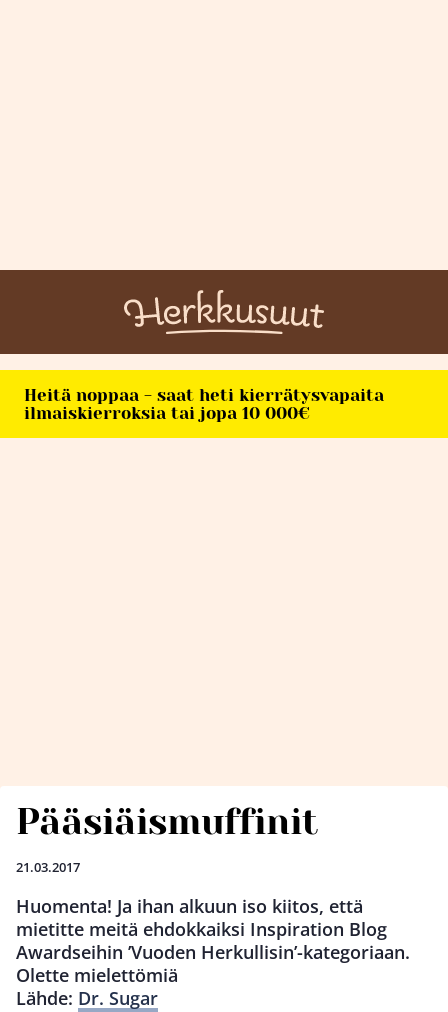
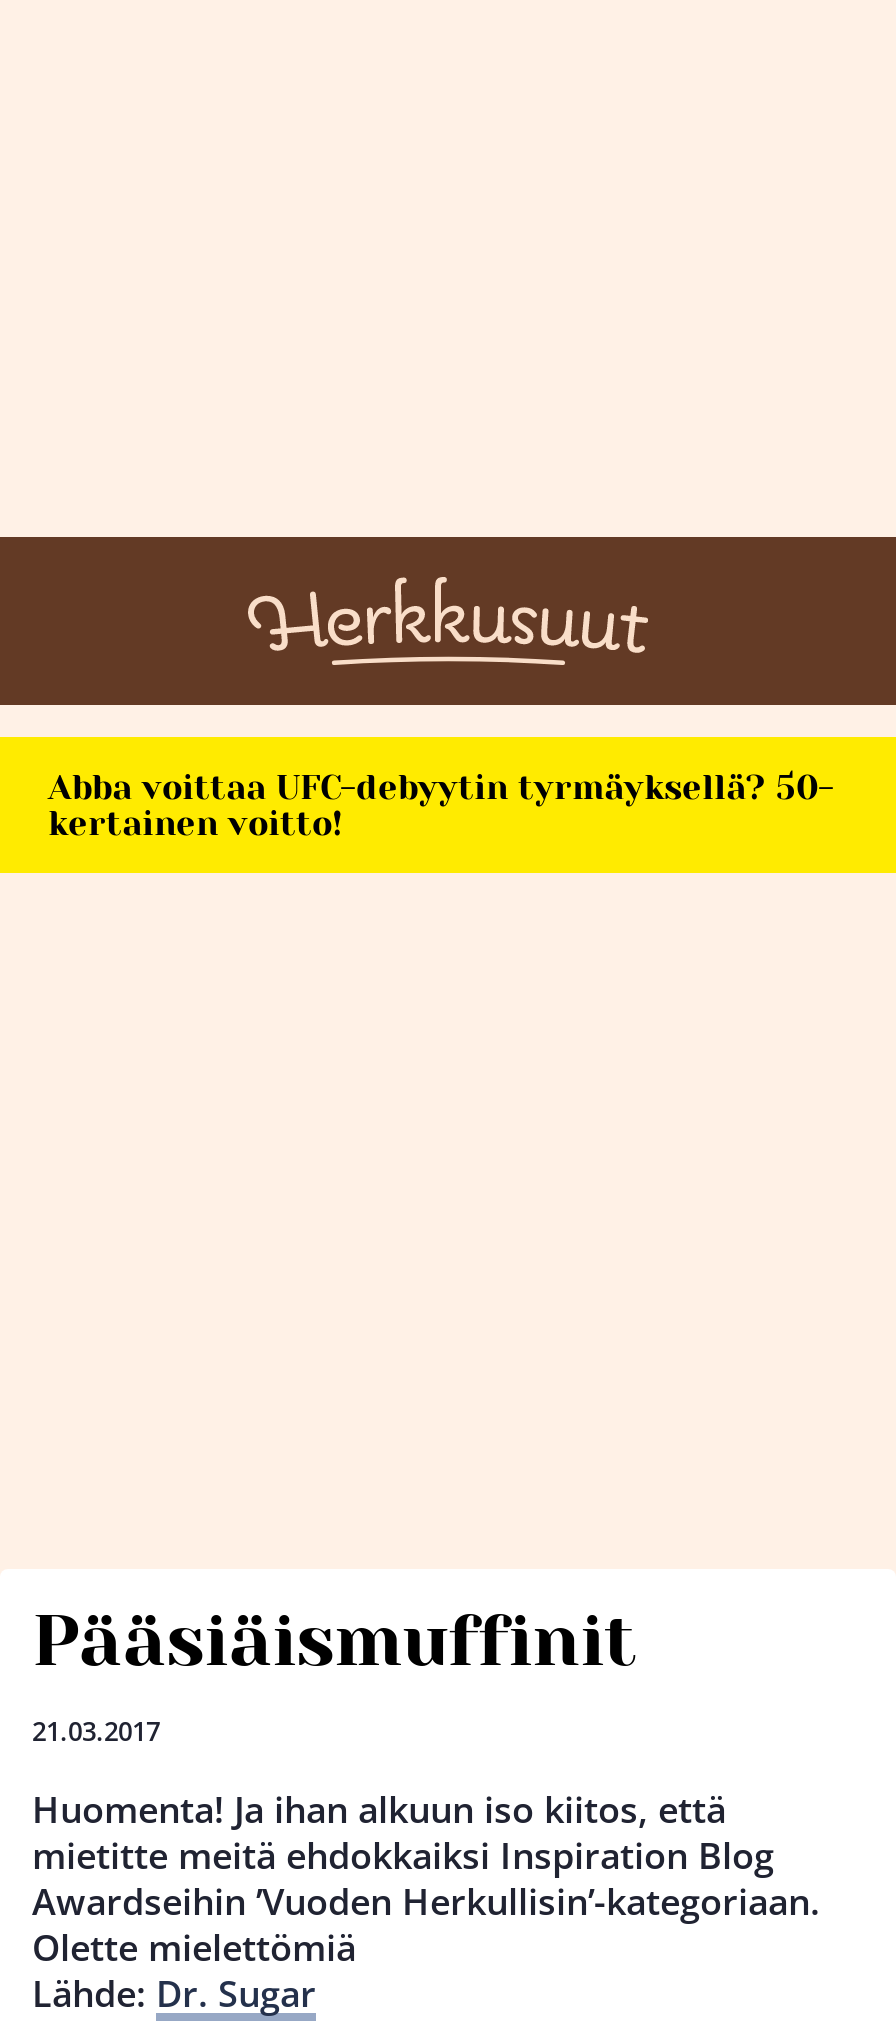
- Heitä noppaa - saat heti kierrätysvapaita
- ilmaiskierroksia tai jopa 10 000€
+ Abba voittaa UFC-debyytin tyrmäyksellä? 50-
+ kertainen voitto!
